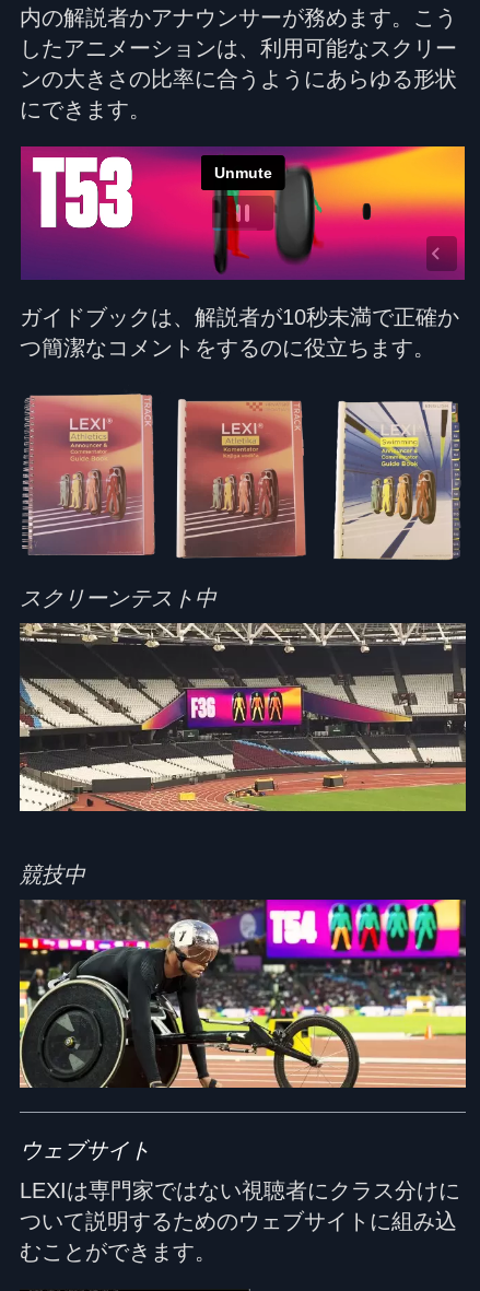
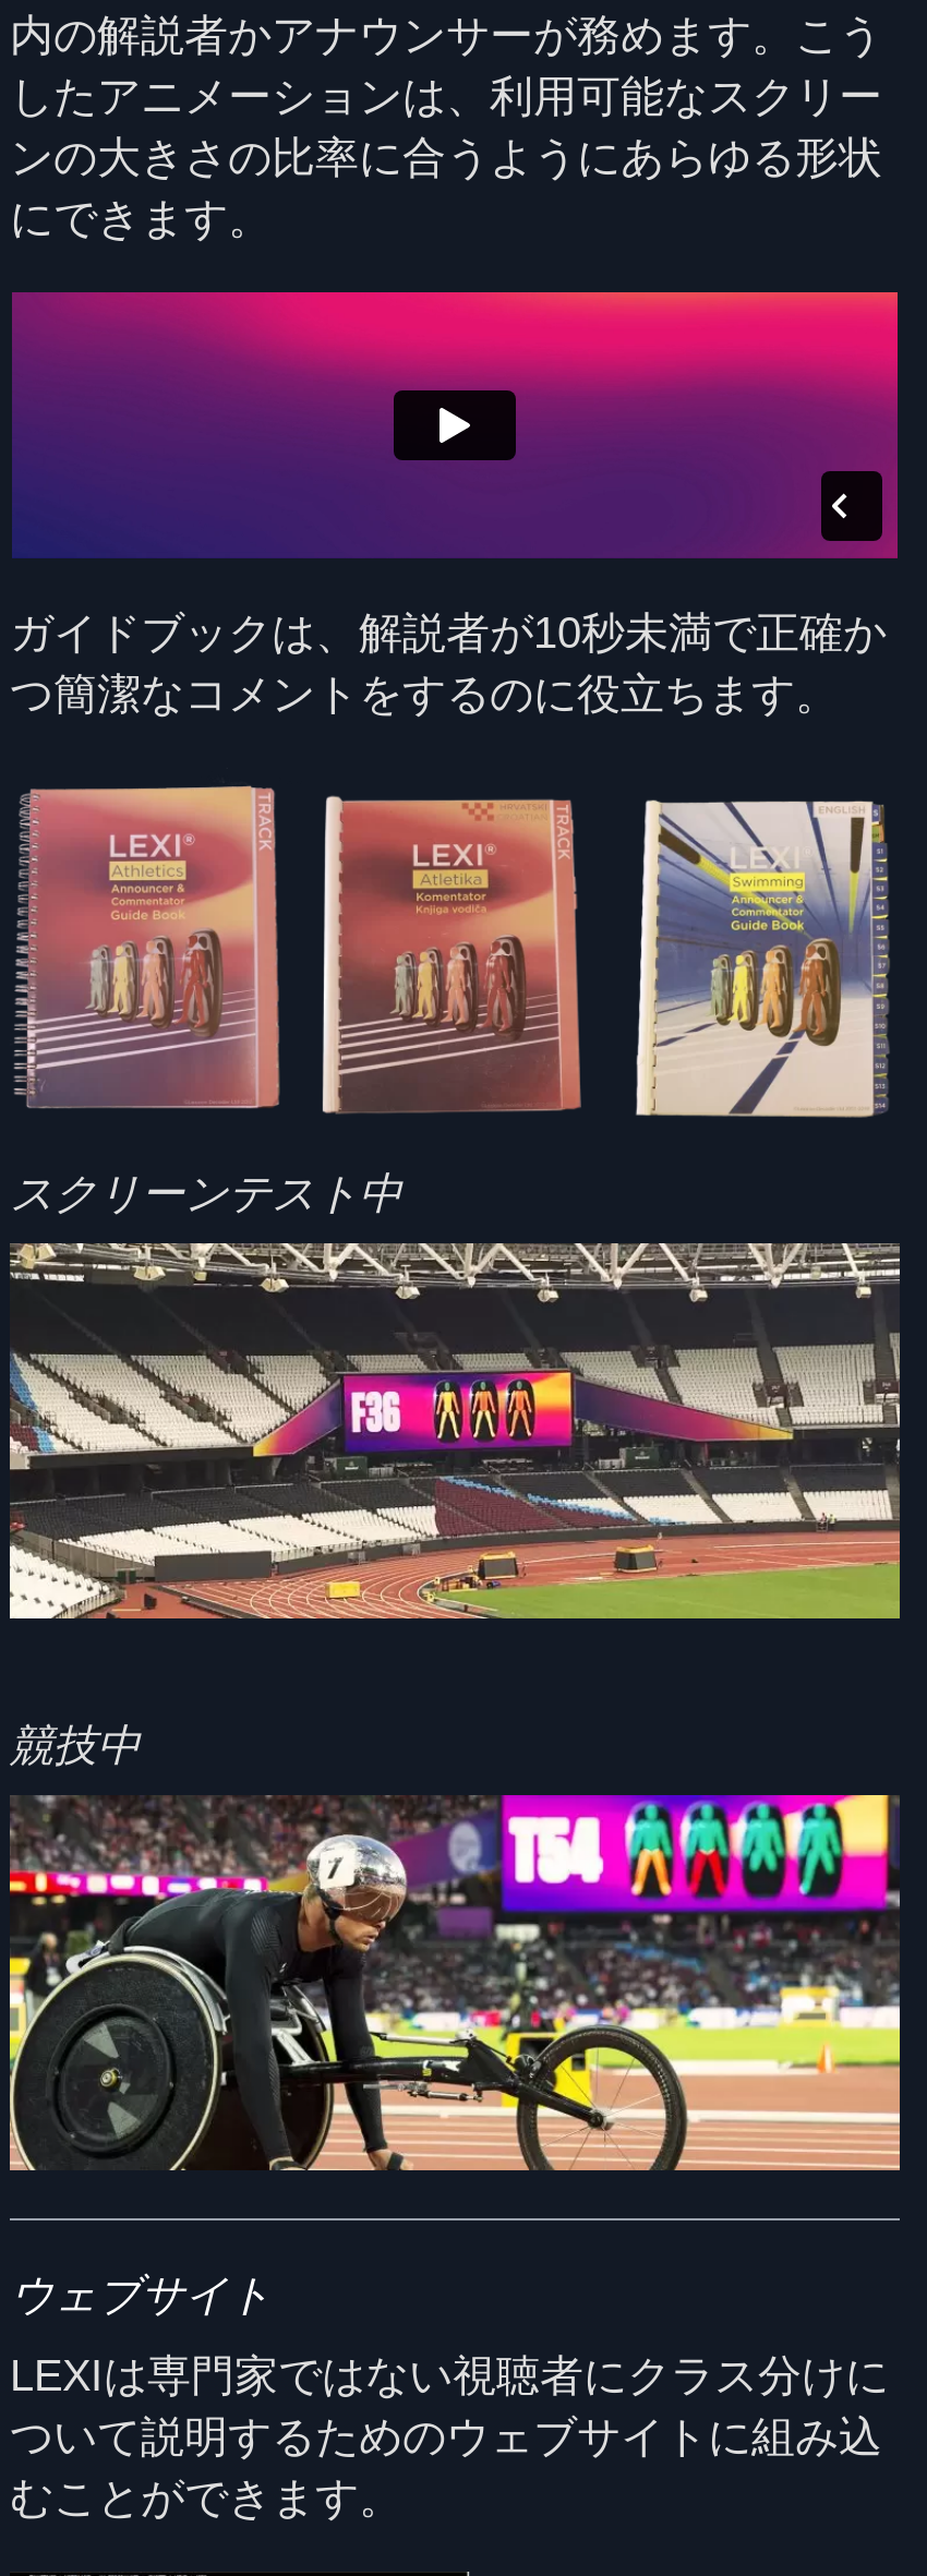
- [image]
+ [image]
